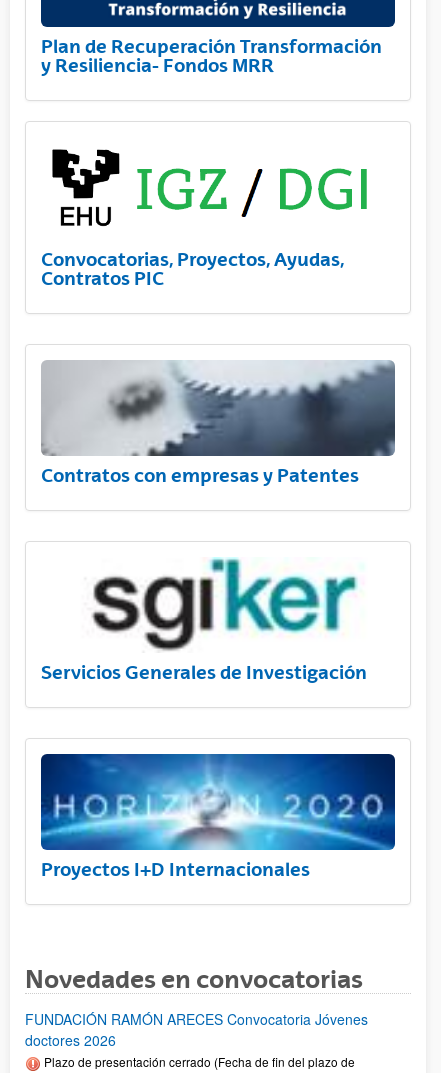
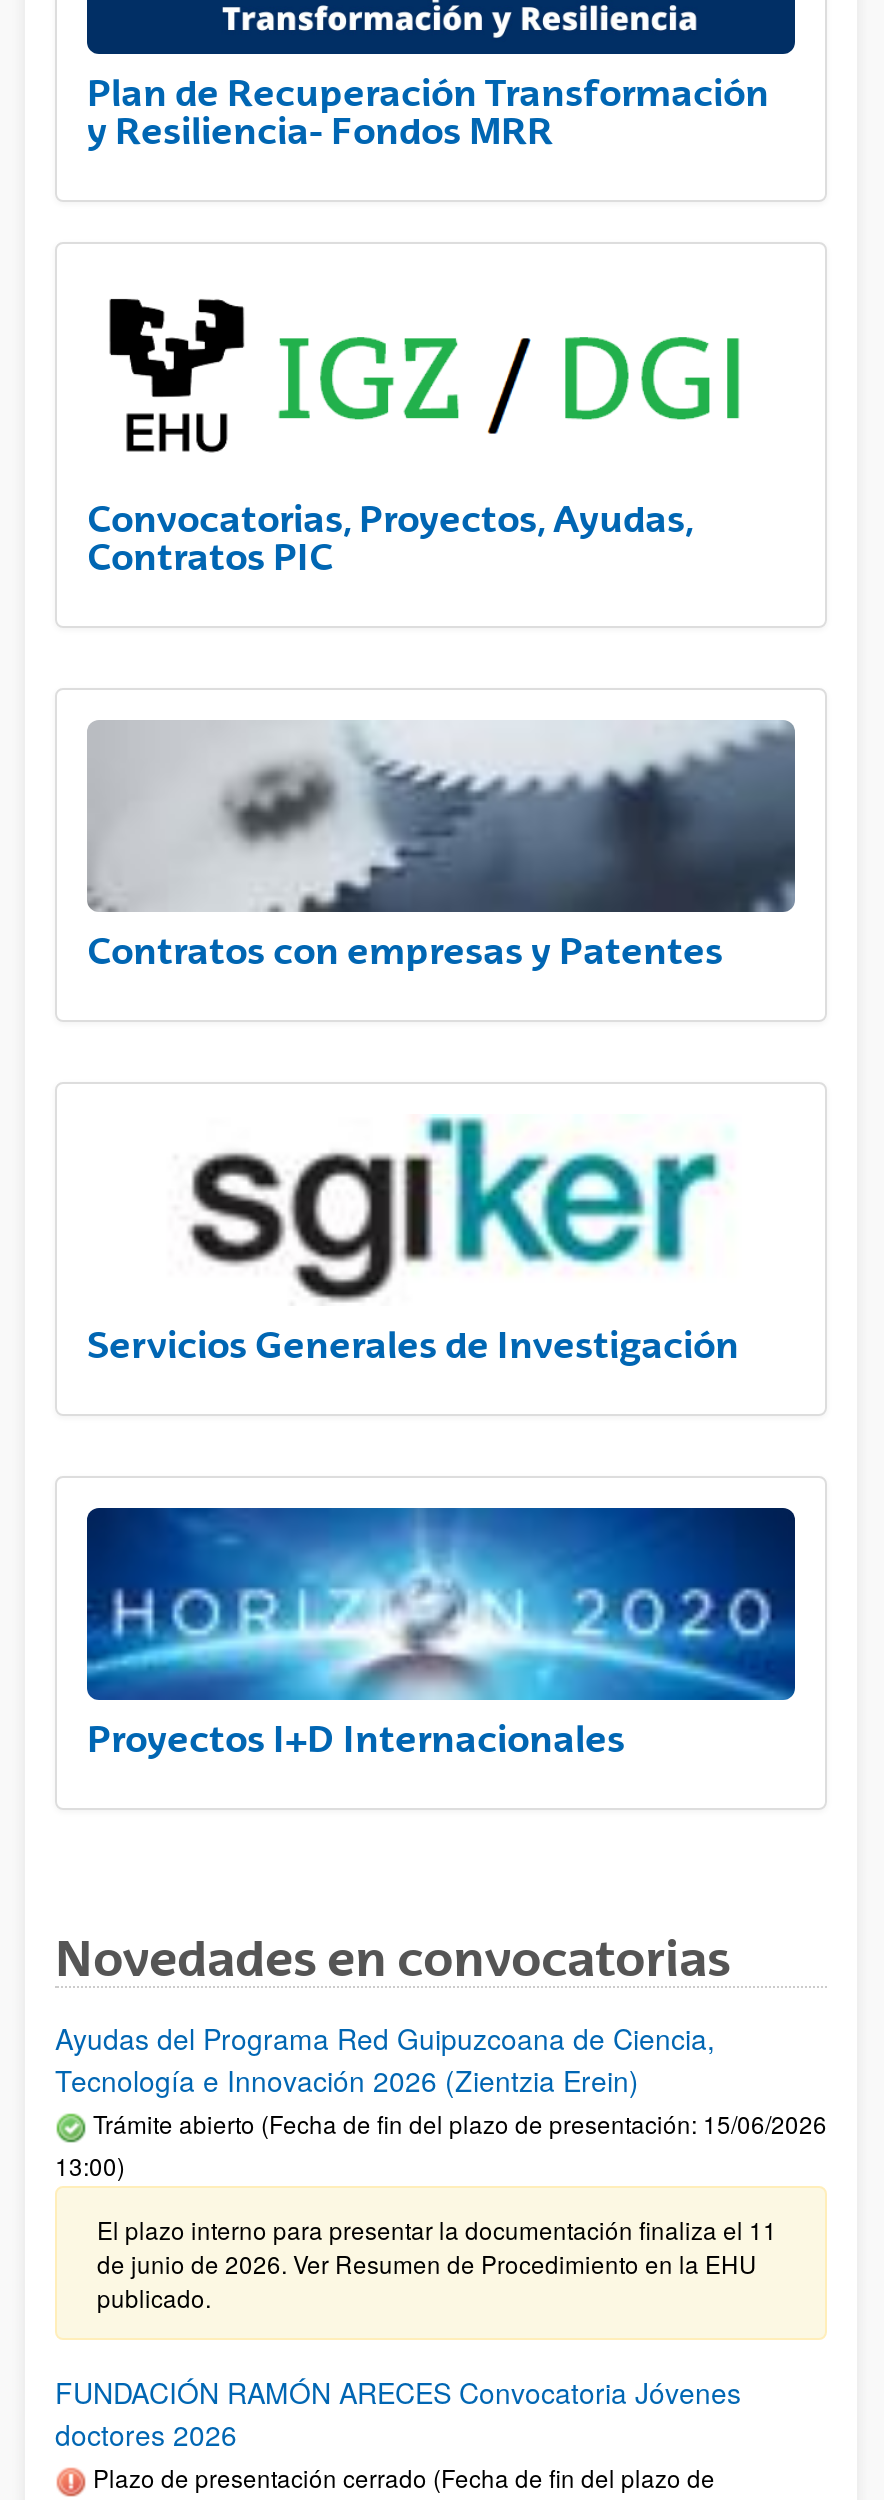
+ Ayudas del Programa Red Guipuzcoana de Ciencia,
+ Tecnología e Innovación 2026 (Zientzia Erein)
+ Trámite abierto (Fecha de fin del plazo de presentación: 15/06/2026
+ 13:00)
+ El plazo interno para presentar la documentación finaliza el 11
+ de junio de 2026. Ver Resumen de Procedimiento en la EHU
+ publicado.
